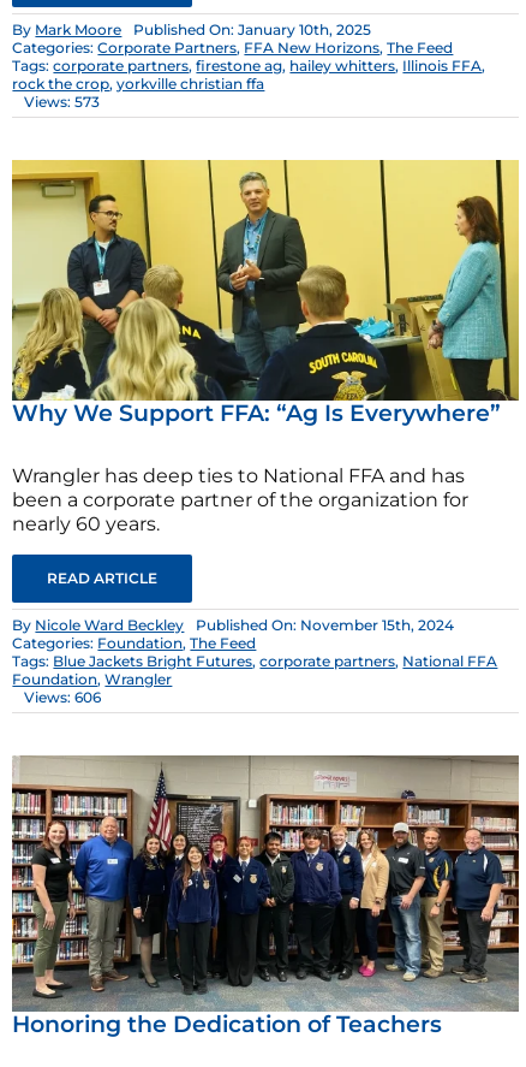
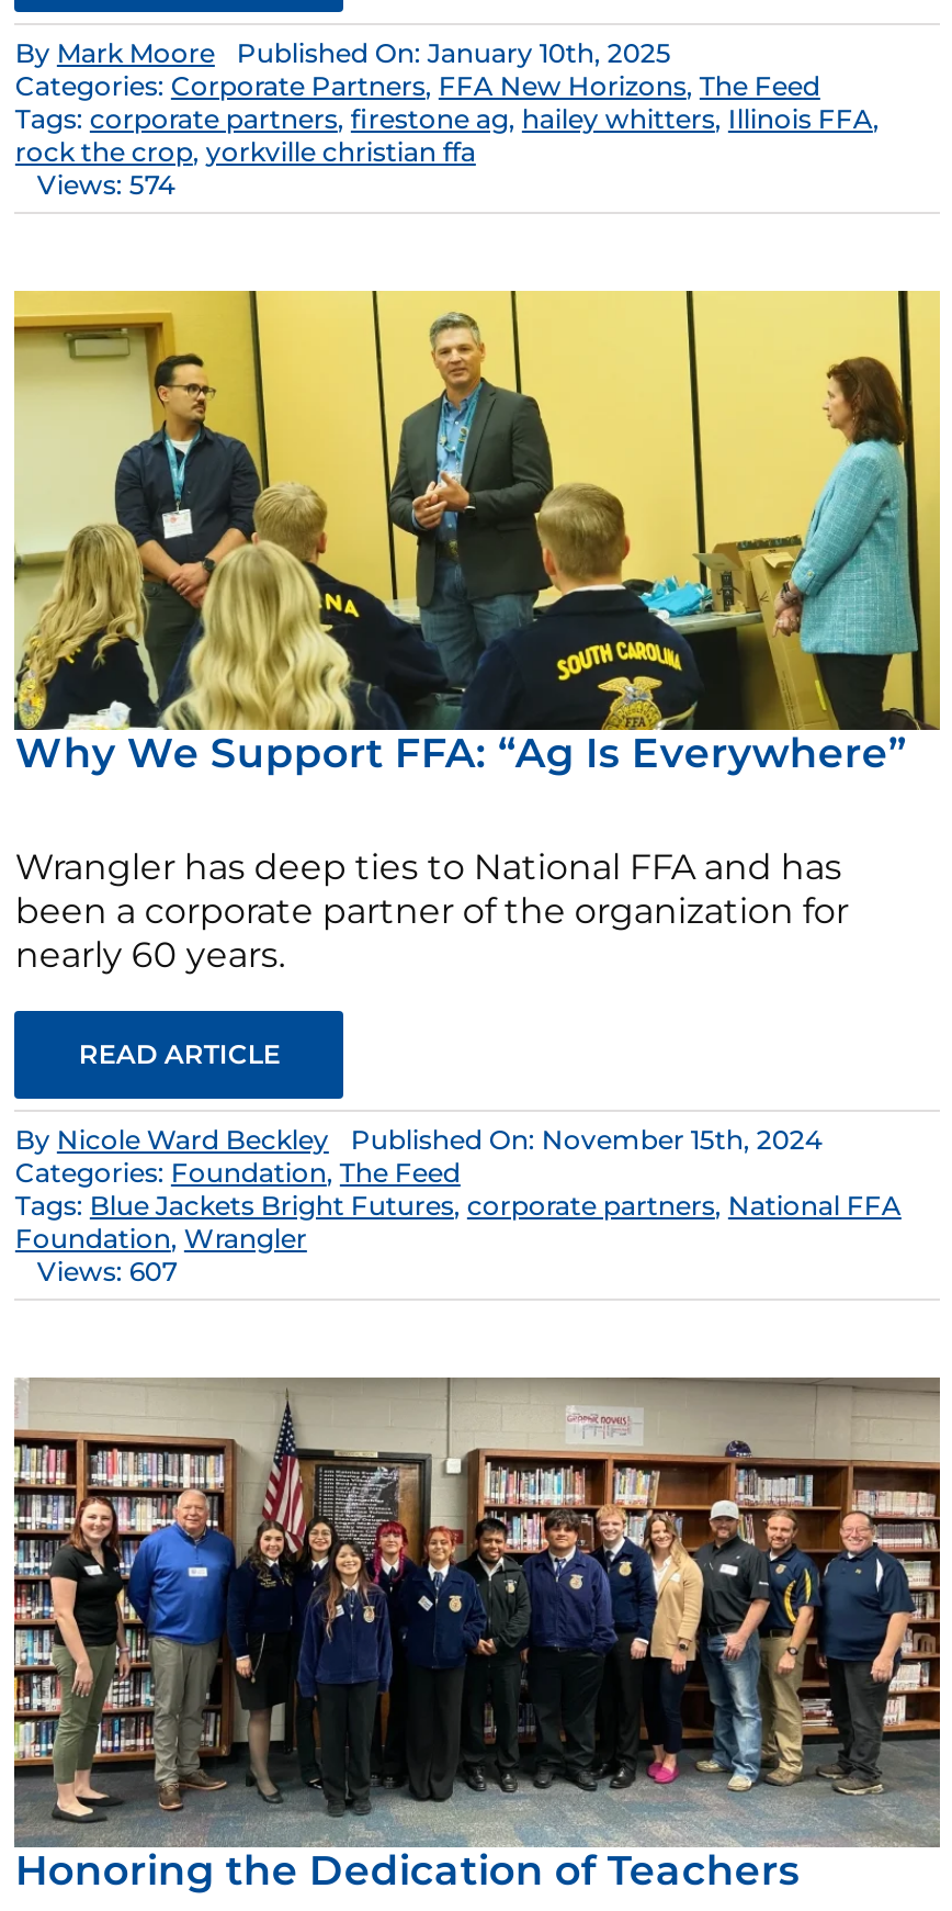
- Views: 573
+ Views: 574

- Views: 606
+ Views: 607
